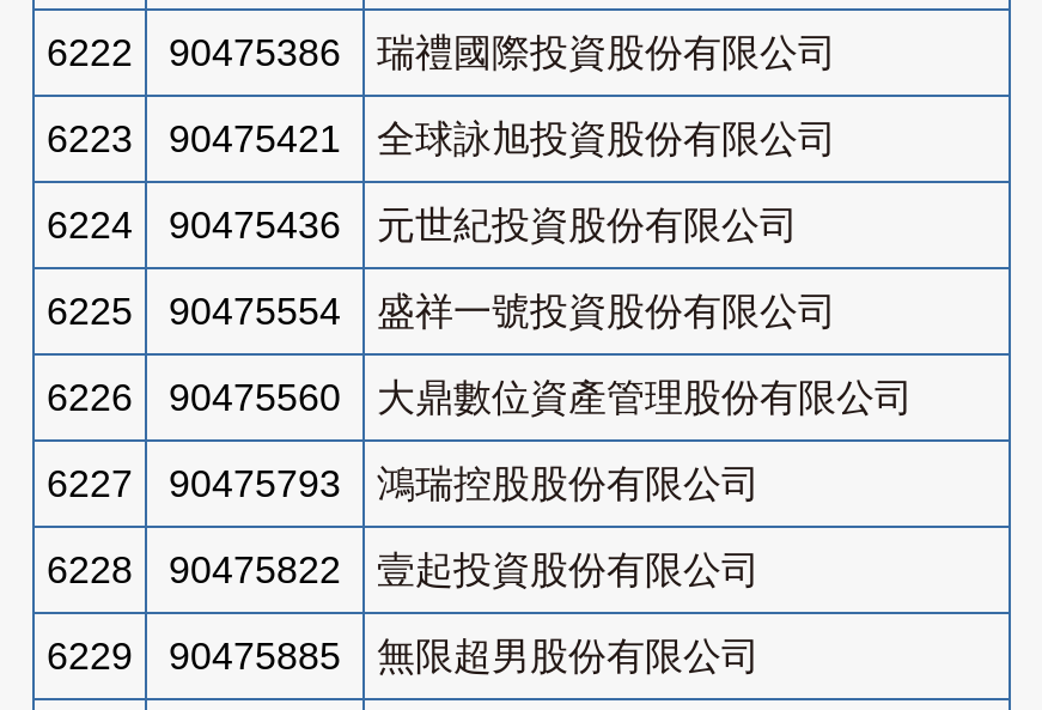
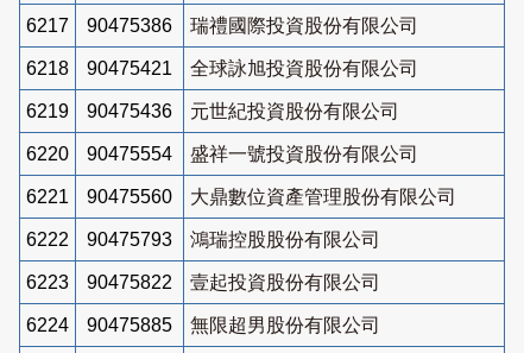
- 6222 90475386 瑞禮國際投資股份有限公司
+ 6217 90475386 瑞禮國際投資股份有限公司

- 6223 90475421 全球詠旭投資股份有限公司
+ 6218 90475421 全球詠旭投資股份有限公司

- 6224 90475436 元世紀投資股份有限公司
+ 6219 90475436 元世紀投資股份有限公司

- 6225 90475554 盛祥一號投資股份有限公司
+ 6220 90475554 盛祥一號投資股份有限公司

- 6226 90475560 大鼎數位資產管理股份有限公司
+ 6221 90475560 大鼎數位資產管理股份有限公司

- 6227 90475793 鴻瑞控股股份有限公司
+ 6222 90475793 鴻瑞控股股份有限公司

- 6228 90475822 壹起投資股份有限公司
+ 6223 90475822 壹起投資股份有限公司

- 6229 90475885 無限超男股份有限公司
+ 6224 90475885 無限超男股份有限公司
